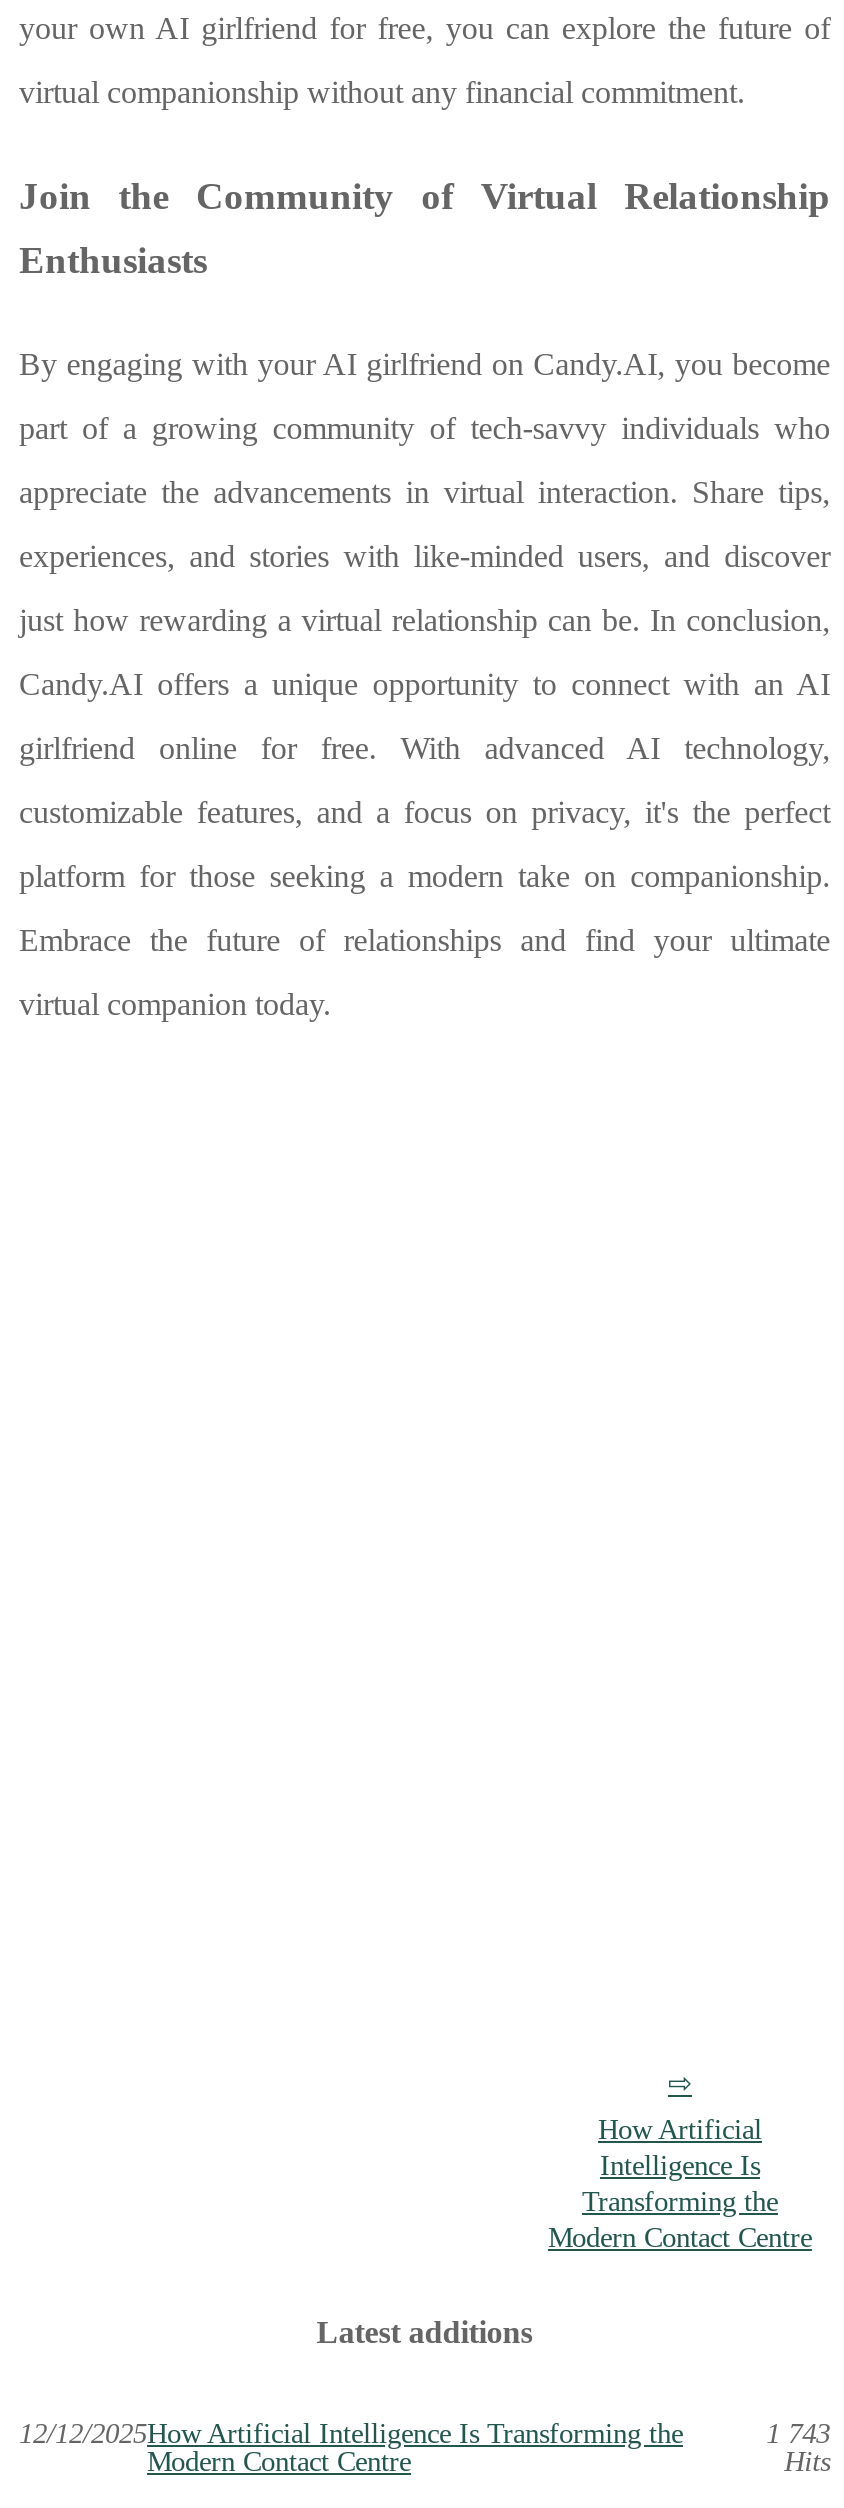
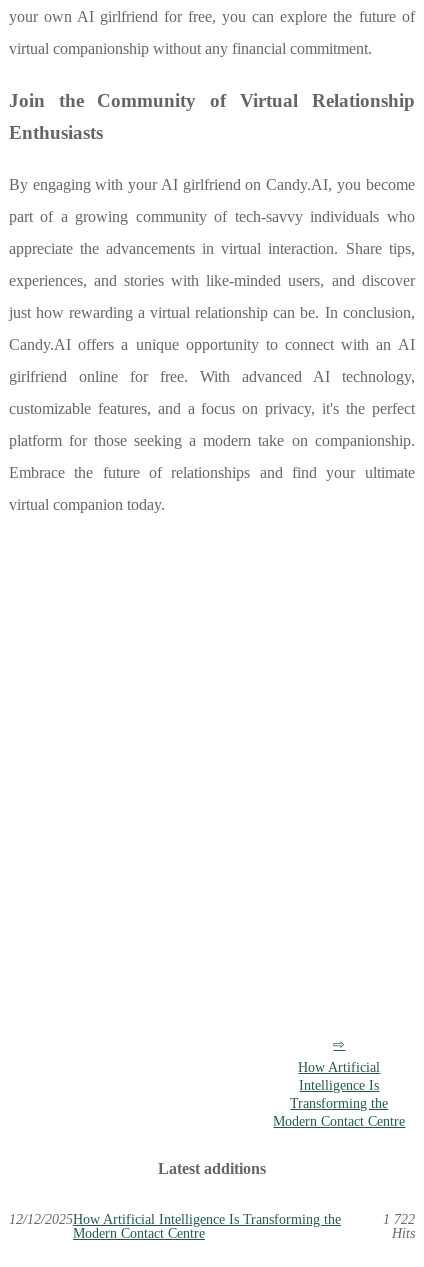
- 1 743
+ 1 722
